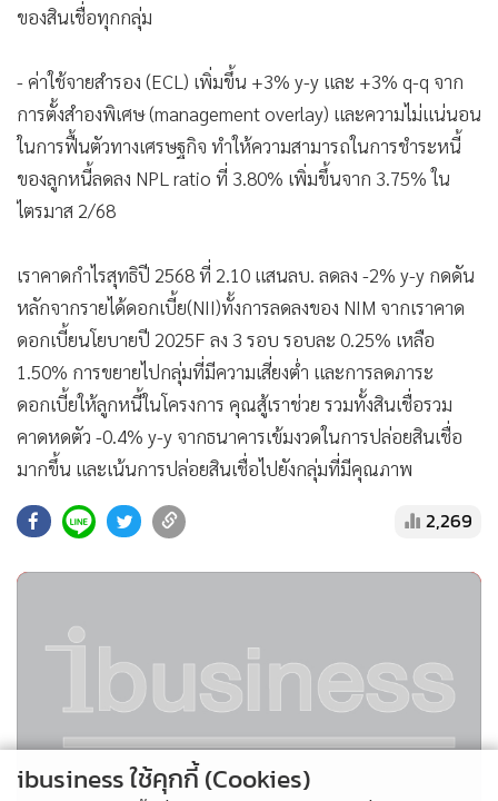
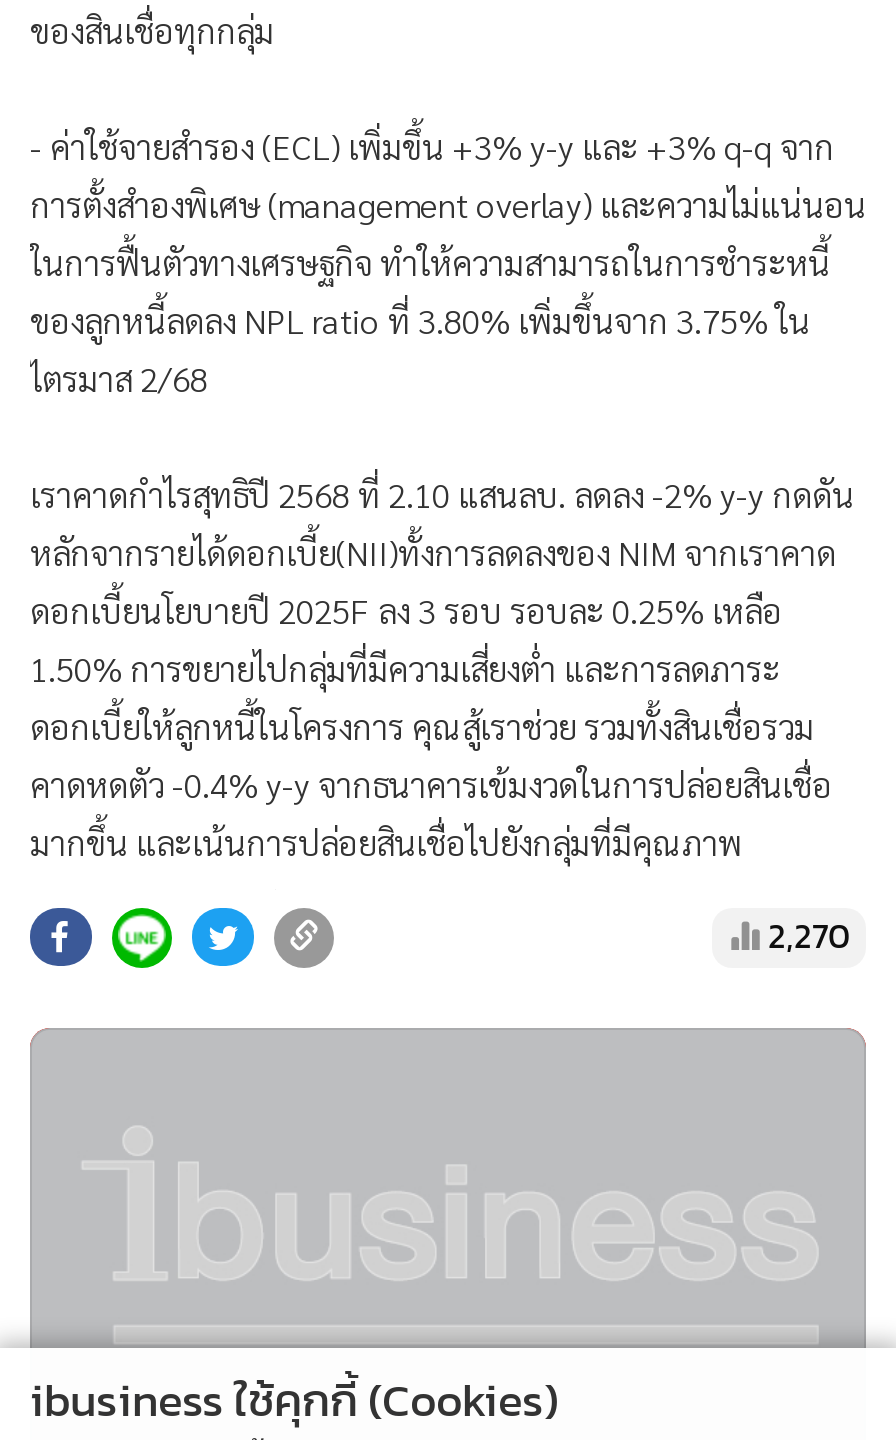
- 2,269
+ 2,270
